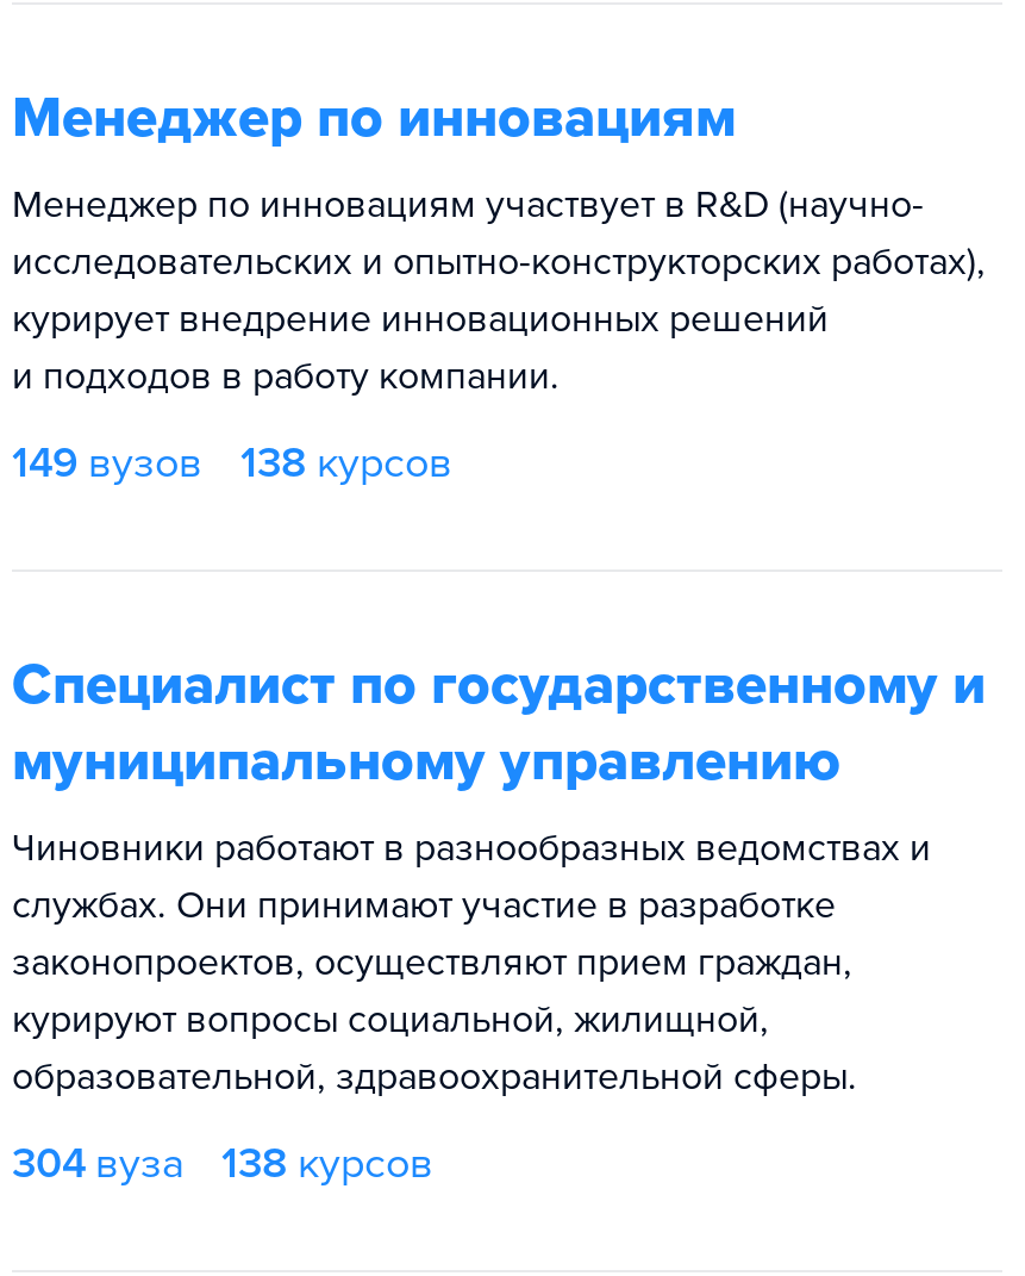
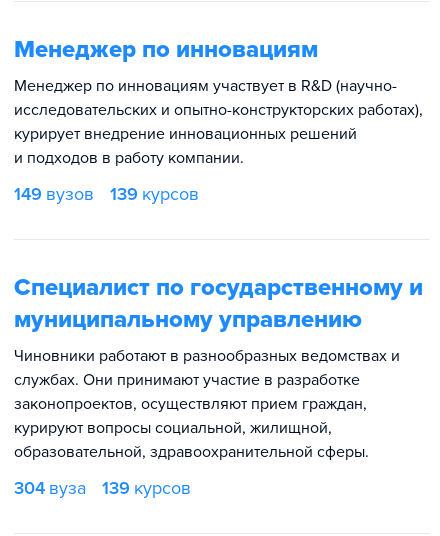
- 149 вузов 138 курсов
+ 149 вузов 139 курсов

- 304 вуза 138 курсов
+ 304 вуза 139 курсов
